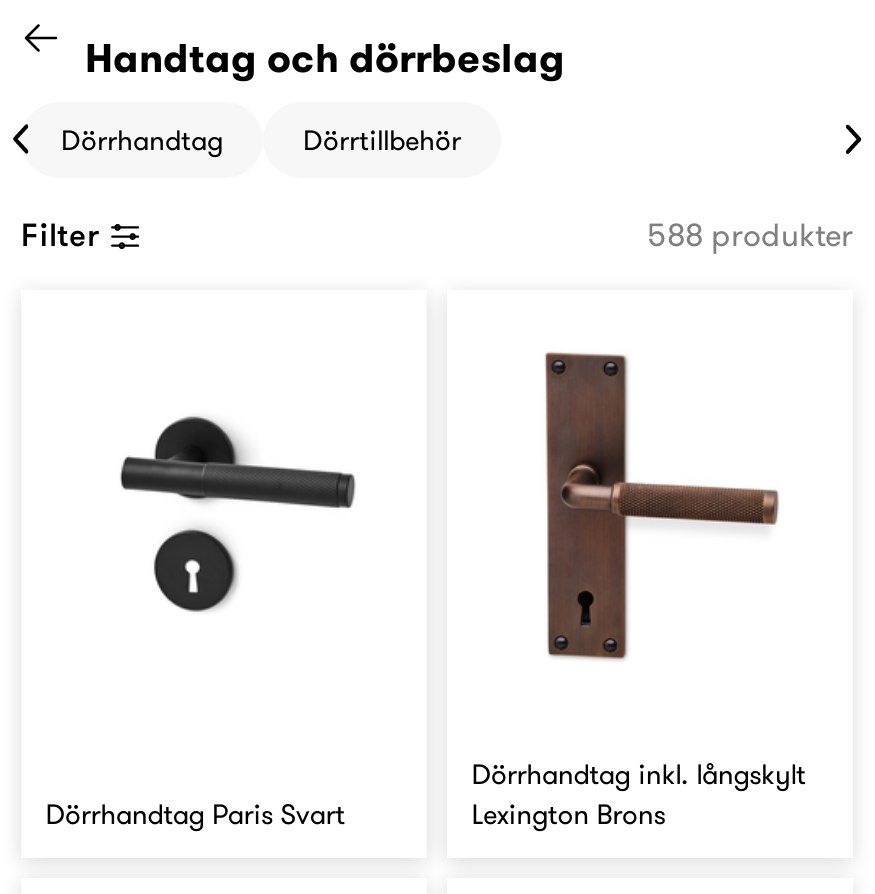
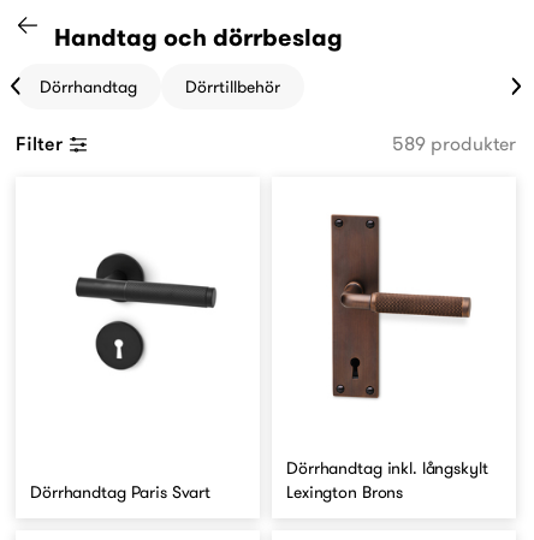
- 588 produkter
+ 589 produkter
